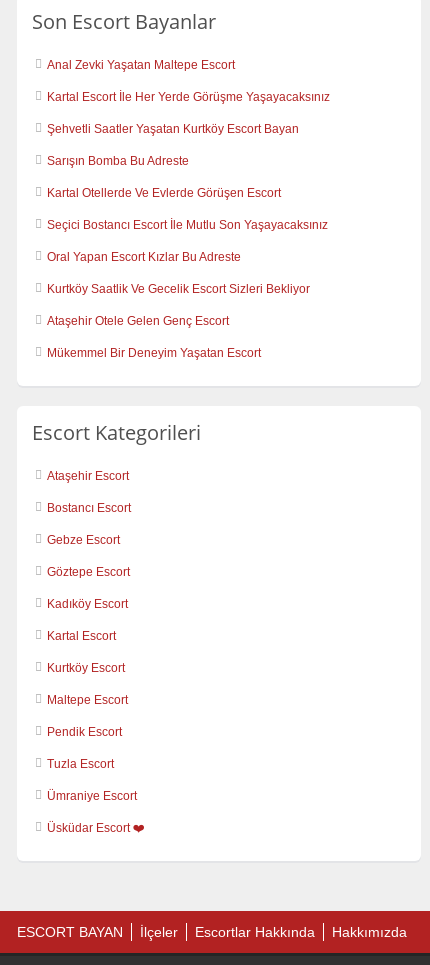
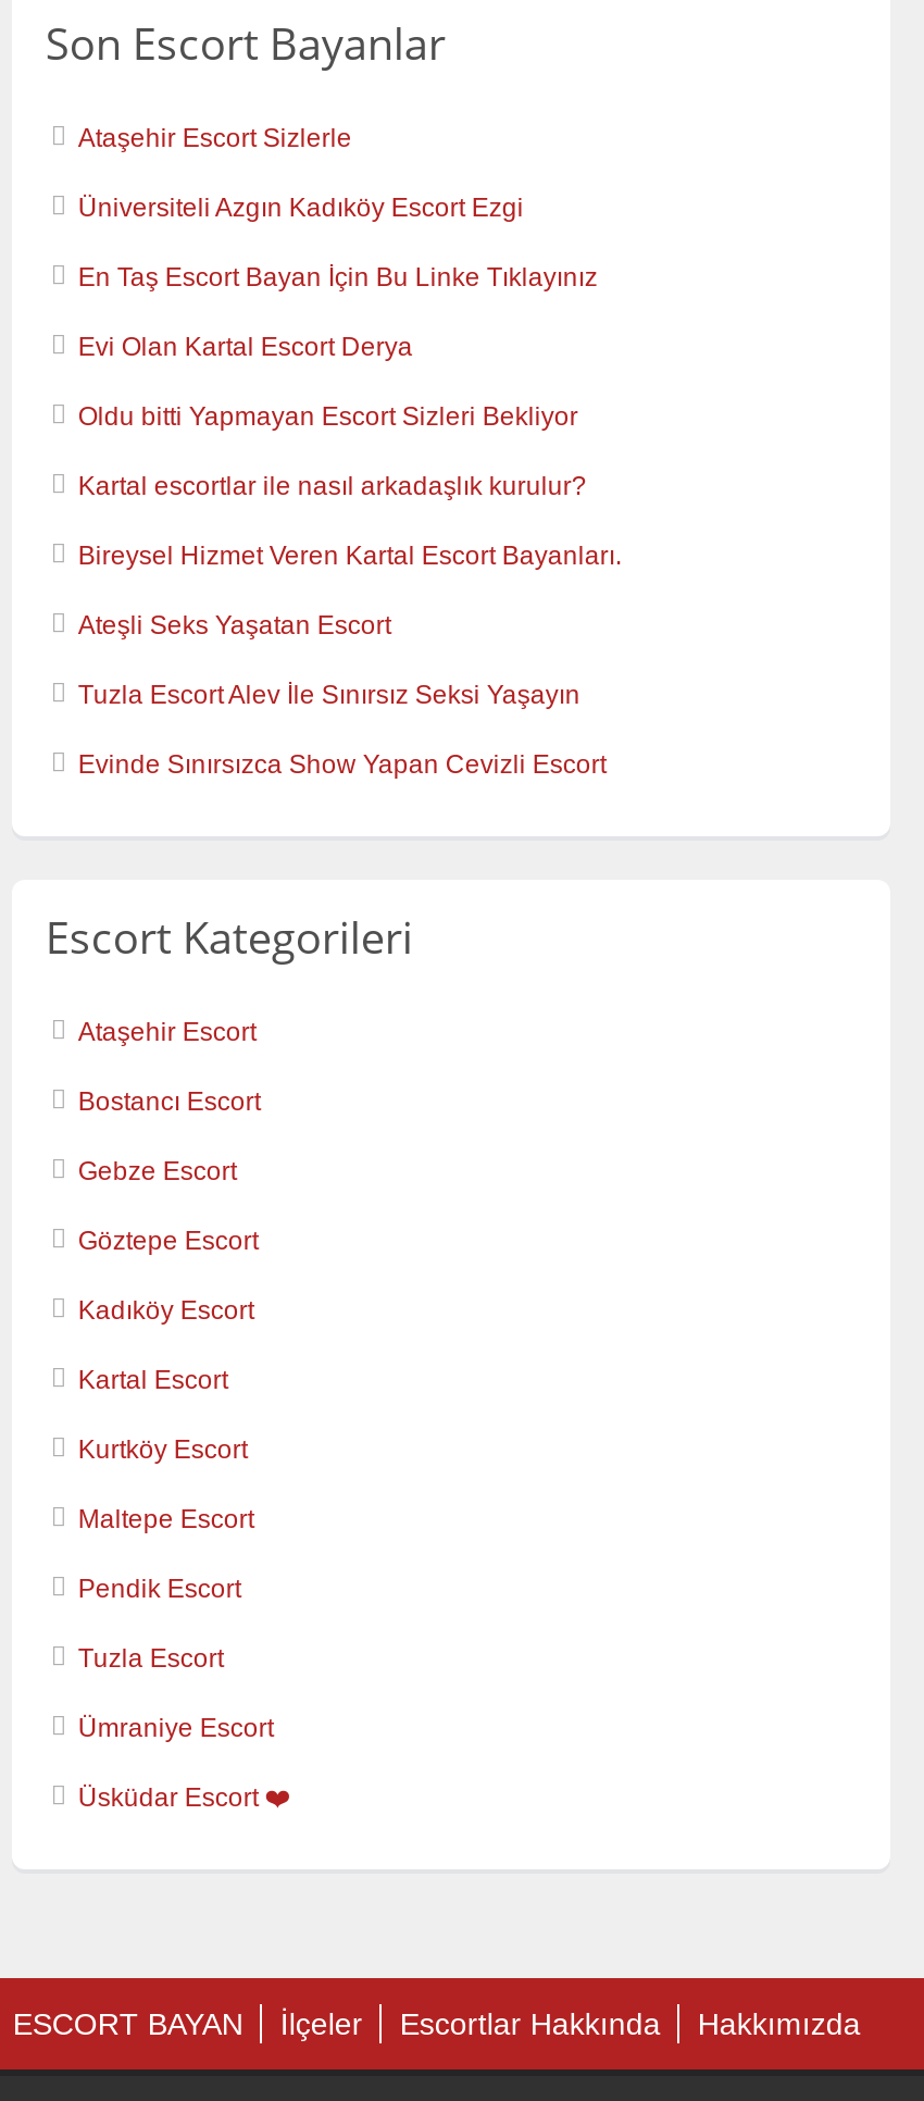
- Anal Zevki Yaşatan Maltepe Escort
+ Ataşehir Escort Sizlerle

- Kartal Escort İle Her Yerde Görüşme Yaşayacaksınız
+ Üniversiteli Azgın Kadıköy Escort Ezgi

- Şehvetli Saatler Yaşatan Kurtköy Escort Bayan
+ En Taş Escort Bayan İçin Bu Linke Tıklayınız

- Sarışın Bomba Bu Adreste
+ Evi Olan Kartal Escort Derya

- Kartal Otellerde Ve Evlerde Görüşen Escort
+ Oldu bitti Yapmayan Escort Sizleri Bekliyor

- Seçici Bostancı Escort İle Mutlu Son Yaşayacaksınız
+ Kartal escortlar ile nasıl arkadaşlık kurulur?

- Oral Yapan Escort Kızlar Bu Adreste
+ Bireysel Hizmet Veren Kartal Escort Bayanları.

- Kurtköy Saatlik Ve Gecelik Escort Sizleri Bekliyor
+ Ateşli Seks Yaşatan Escort

- Ataşehir Otele Gelen Genç Escort
+ Tuzla Escort Alev İle Sınırsız Seksi Yaşayın

- Mükemmel Bir Deneyim Yaşatan Escort
+ Evinde Sınırsızca Show Yapan Cevizli Escort
